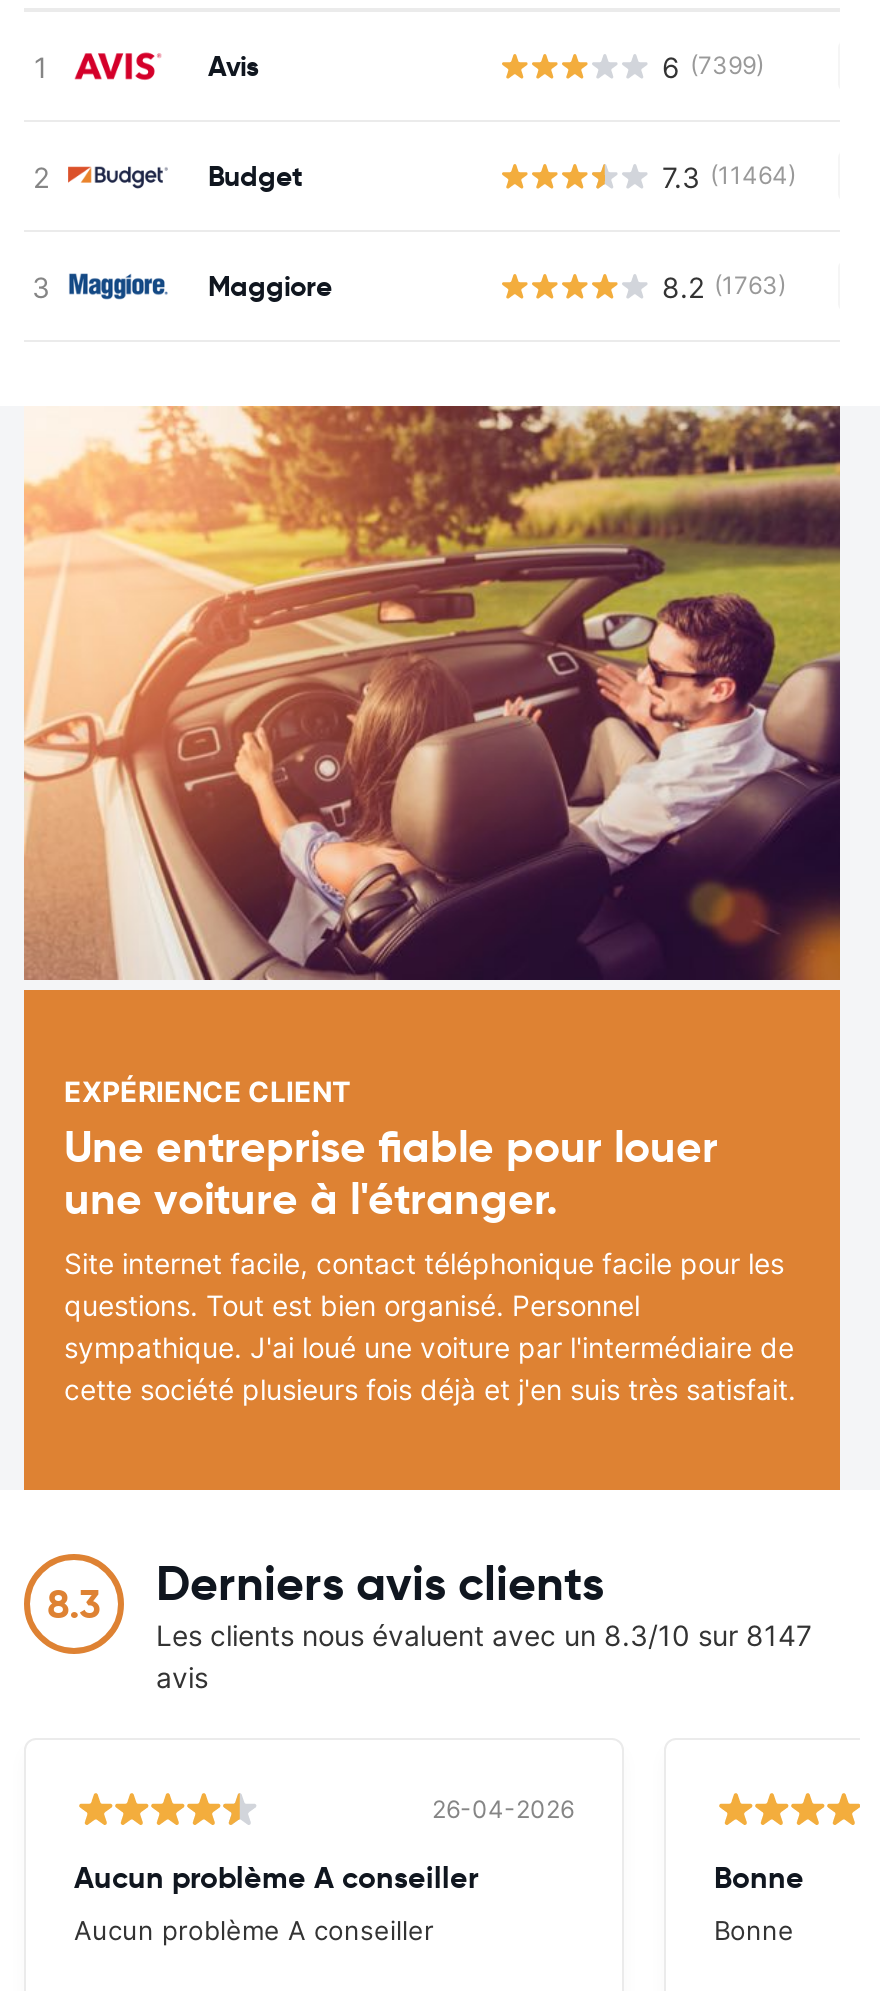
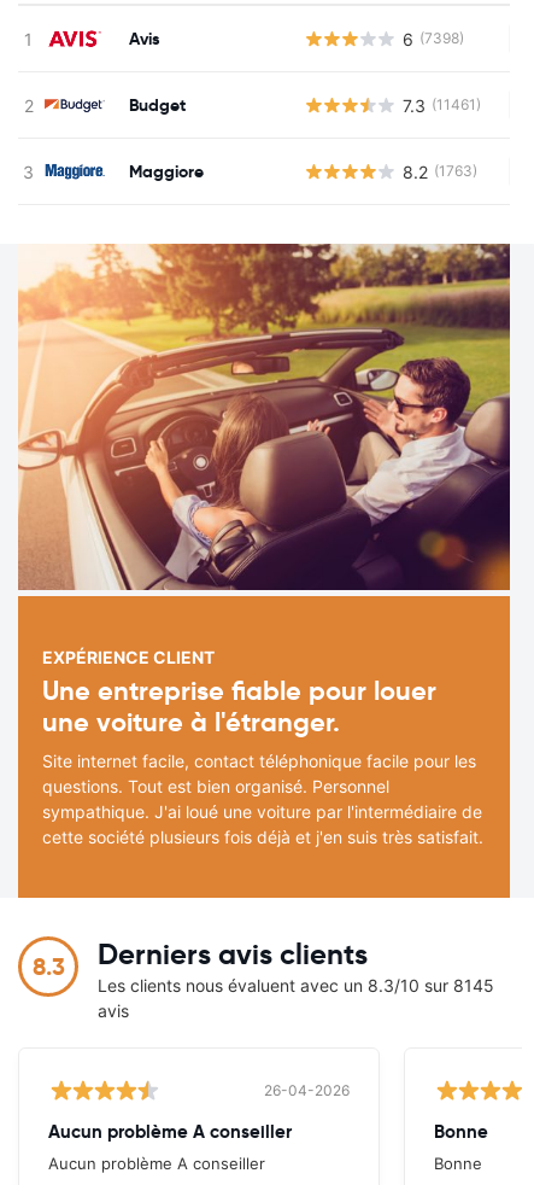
- 6 (7399)
+ 6 (7398)

- 7.3 (11464)
+ 7.3 (11461)

- Les clients nous évaluent avec un 8.3/10 sur 8147
+ Les clients nous évaluent avec un 8.3/10 sur 8145
